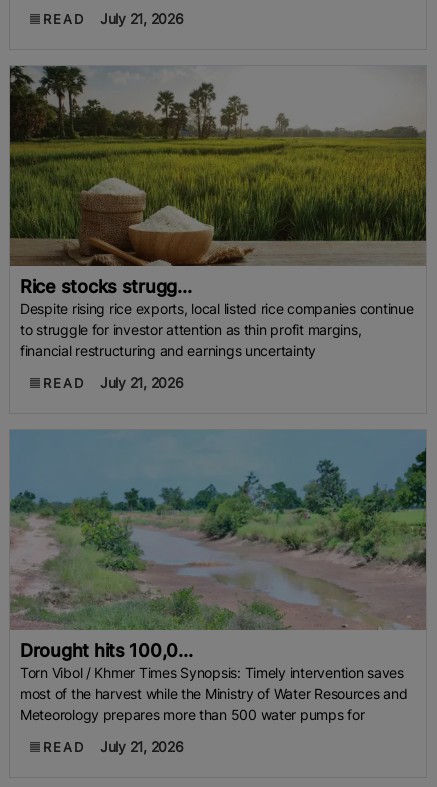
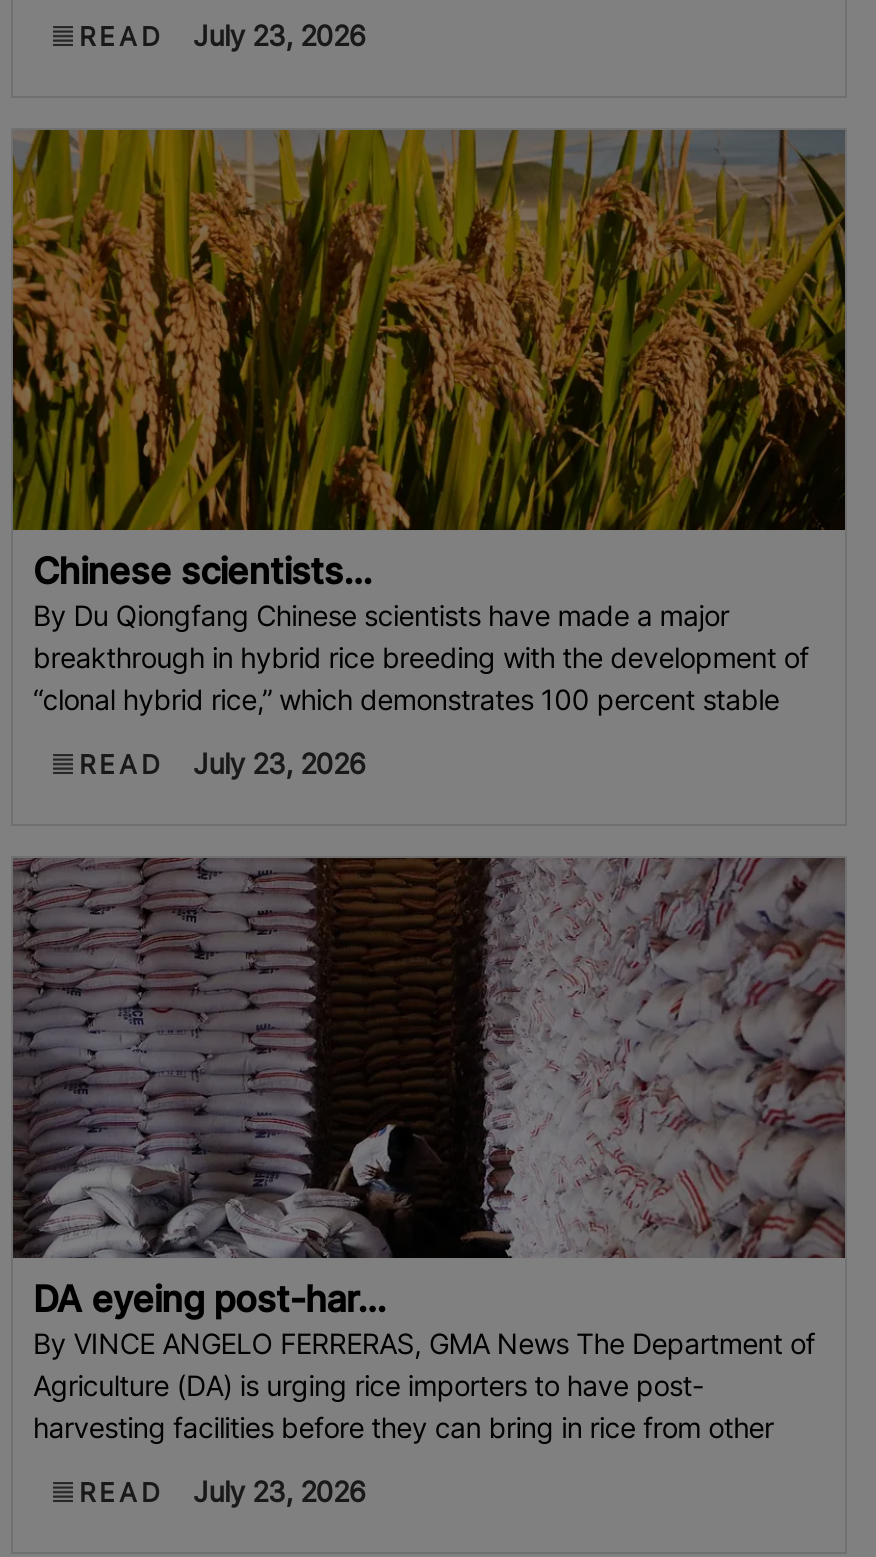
- READ July 21, 2026
+ READ July 23, 2026

- [image]
- Rice stocks strugg...
- Despite rising rice exports, local listed rice companies continue
- to struggle for investor attention as thin profit margins,
- financial restructuring and earnings uncertainty
+ [image]
+ Chinese scientists...
+ By Du Qiongfang Chinese scientists have made a major
+ breakthrough in hybrid rice breeding with the development of
+ “clonal hybrid rice,” which demonstrates 100 percent stable

- READ July 21, 2026
+ READ July 23, 2026

- [image]
- Drought hits 100,0...
- Torn Vibol / Khmer Times Synopsis: Timely intervention saves
- most of the harvest while the Ministry of Water Resources and
- Meteorology prepares more than 500 water pumps for
+ [image]
+ DA eyeing post-har...
+ By VINCE ANGELO FERRERAS, GMA News The Department of
+ Agriculture (DA) is urging rice importers to have post-
+ harvesting facilities before they can bring in rice from other

- READ July 21, 2026
+ READ July 23, 2026
